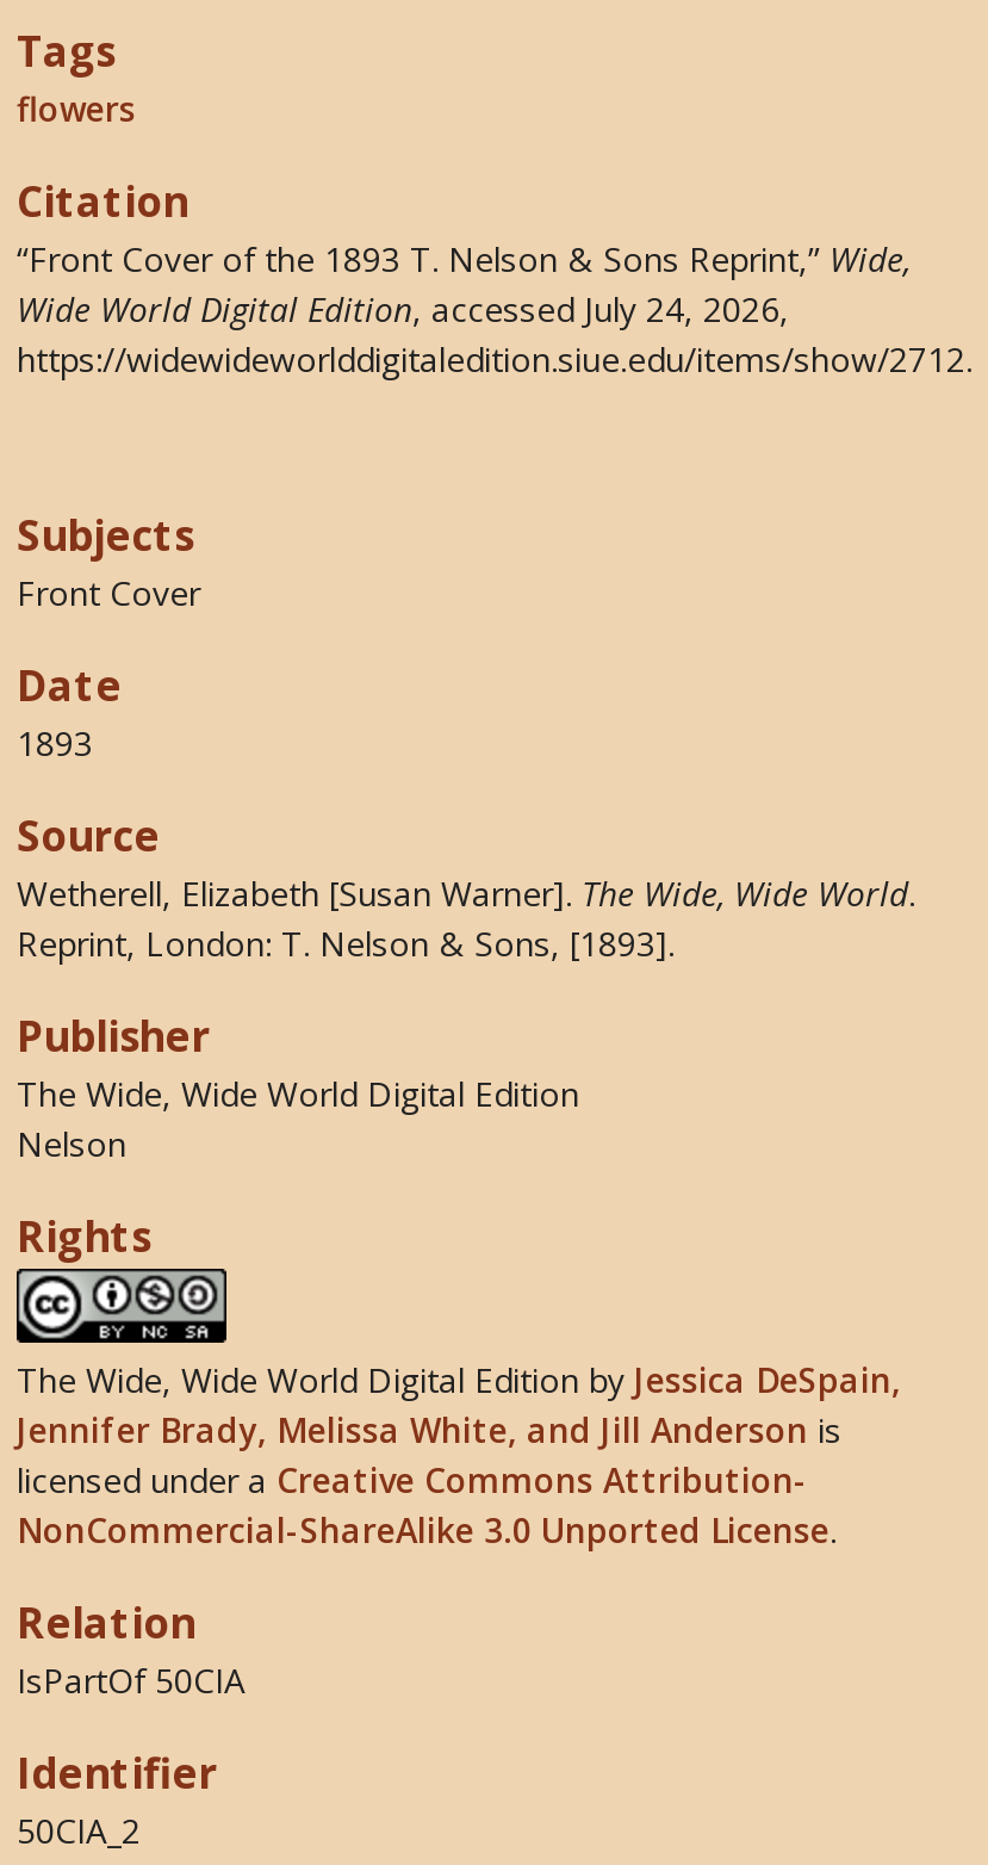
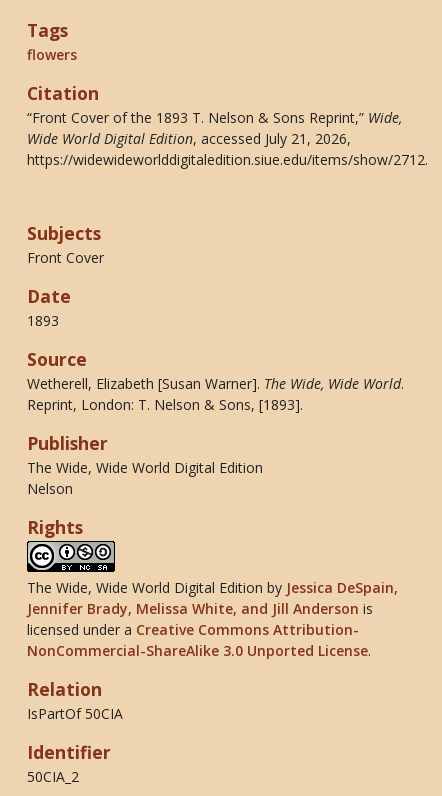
- Wide World Digital Edition, accessed July 24, 2026,
+ Wide World Digital Edition, accessed July 21, 2026,
